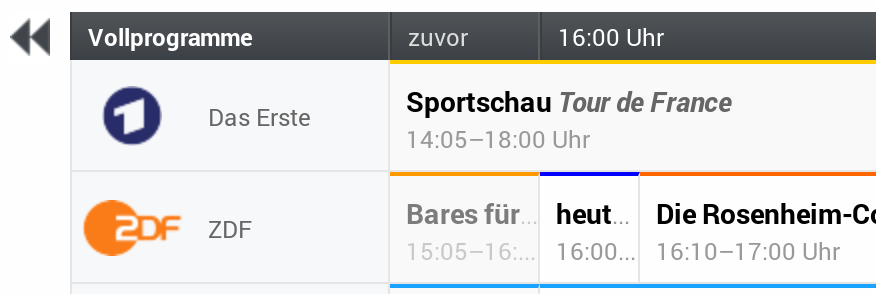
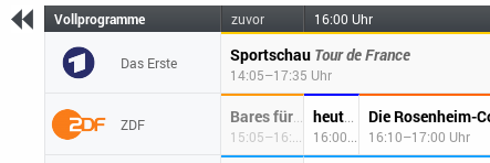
- 14:05–18:00 Uhr
+ 14:05–17:35 Uhr
